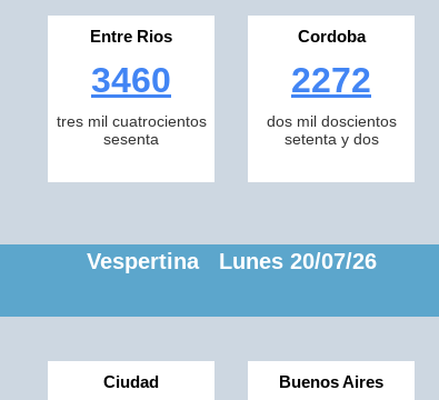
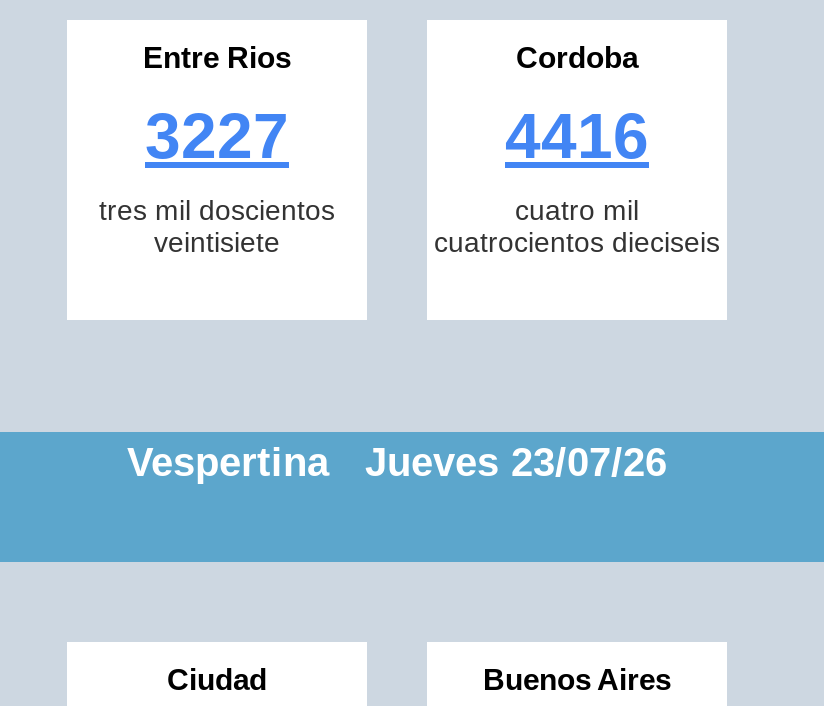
- 3460
- tres mil cuatrocientos
- sesenta
+ 3227
+ tres mil doscientos
+ veintisiete

- 2272
- dos mil doscientos
- setenta y dos
+ 4416
+ cuatro mil
+ cuatrocientos dieciseis

- Vespertina Lunes 20/07/26
+ Vespertina Jueves 23/07/26
